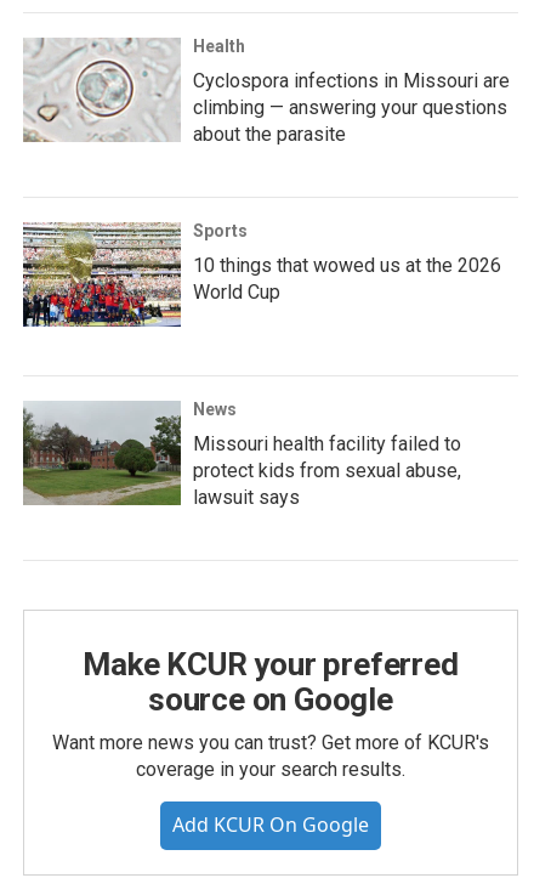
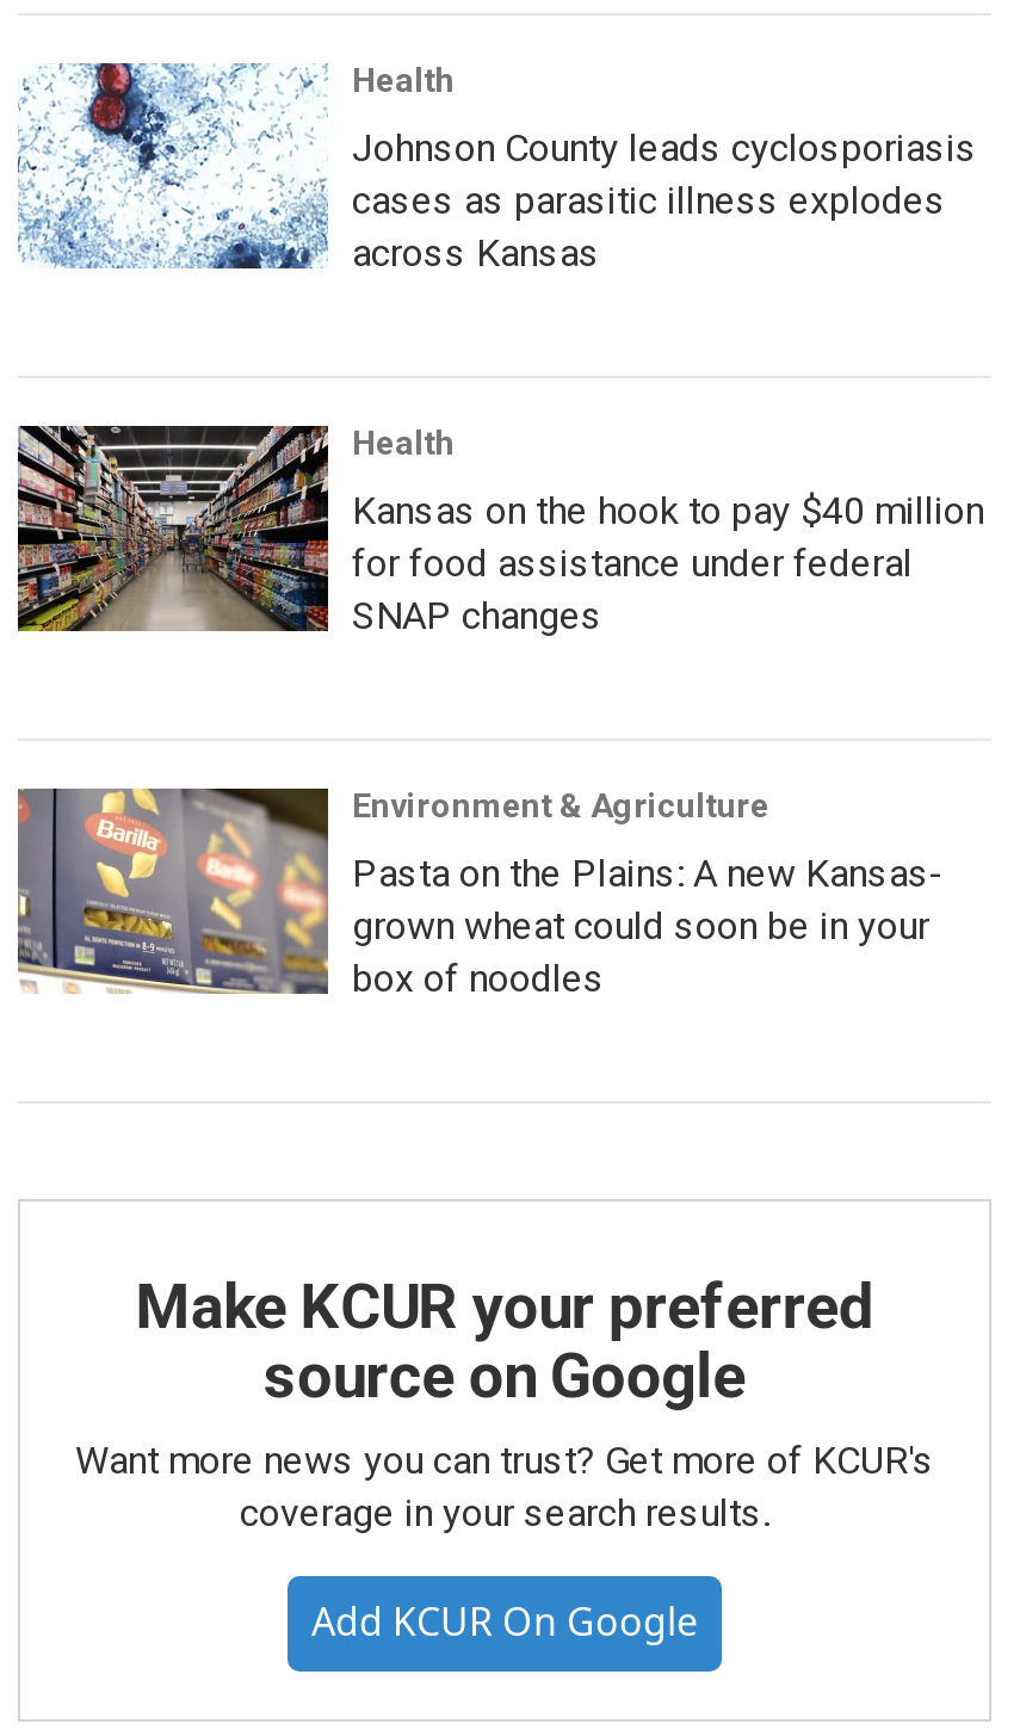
- [image]
- Cyclospora infections in Missouri are
- climbing — answering your questions
- about the parasite
+ [image]
+ Johnson County leads cyclosporiasis
+ cases as parasitic illness explodes
+ across Kansas

- [image]
- Sports
+ [image]
+ Health

- 10 things that wowed us at the 2026
- World Cup
+ Kansas on the hook to pay $40 million
+ for food assistance under federal
+ SNAP changes

- [image]
- News
+ [image]
+ Environment & Agriculture

- Missouri health facility failed to
- protect kids from sexual abuse,
- lawsuit says
+ Pasta on the Plains: A new Kansas-
+ grown wheat could soon be in your
+ box of noodles
